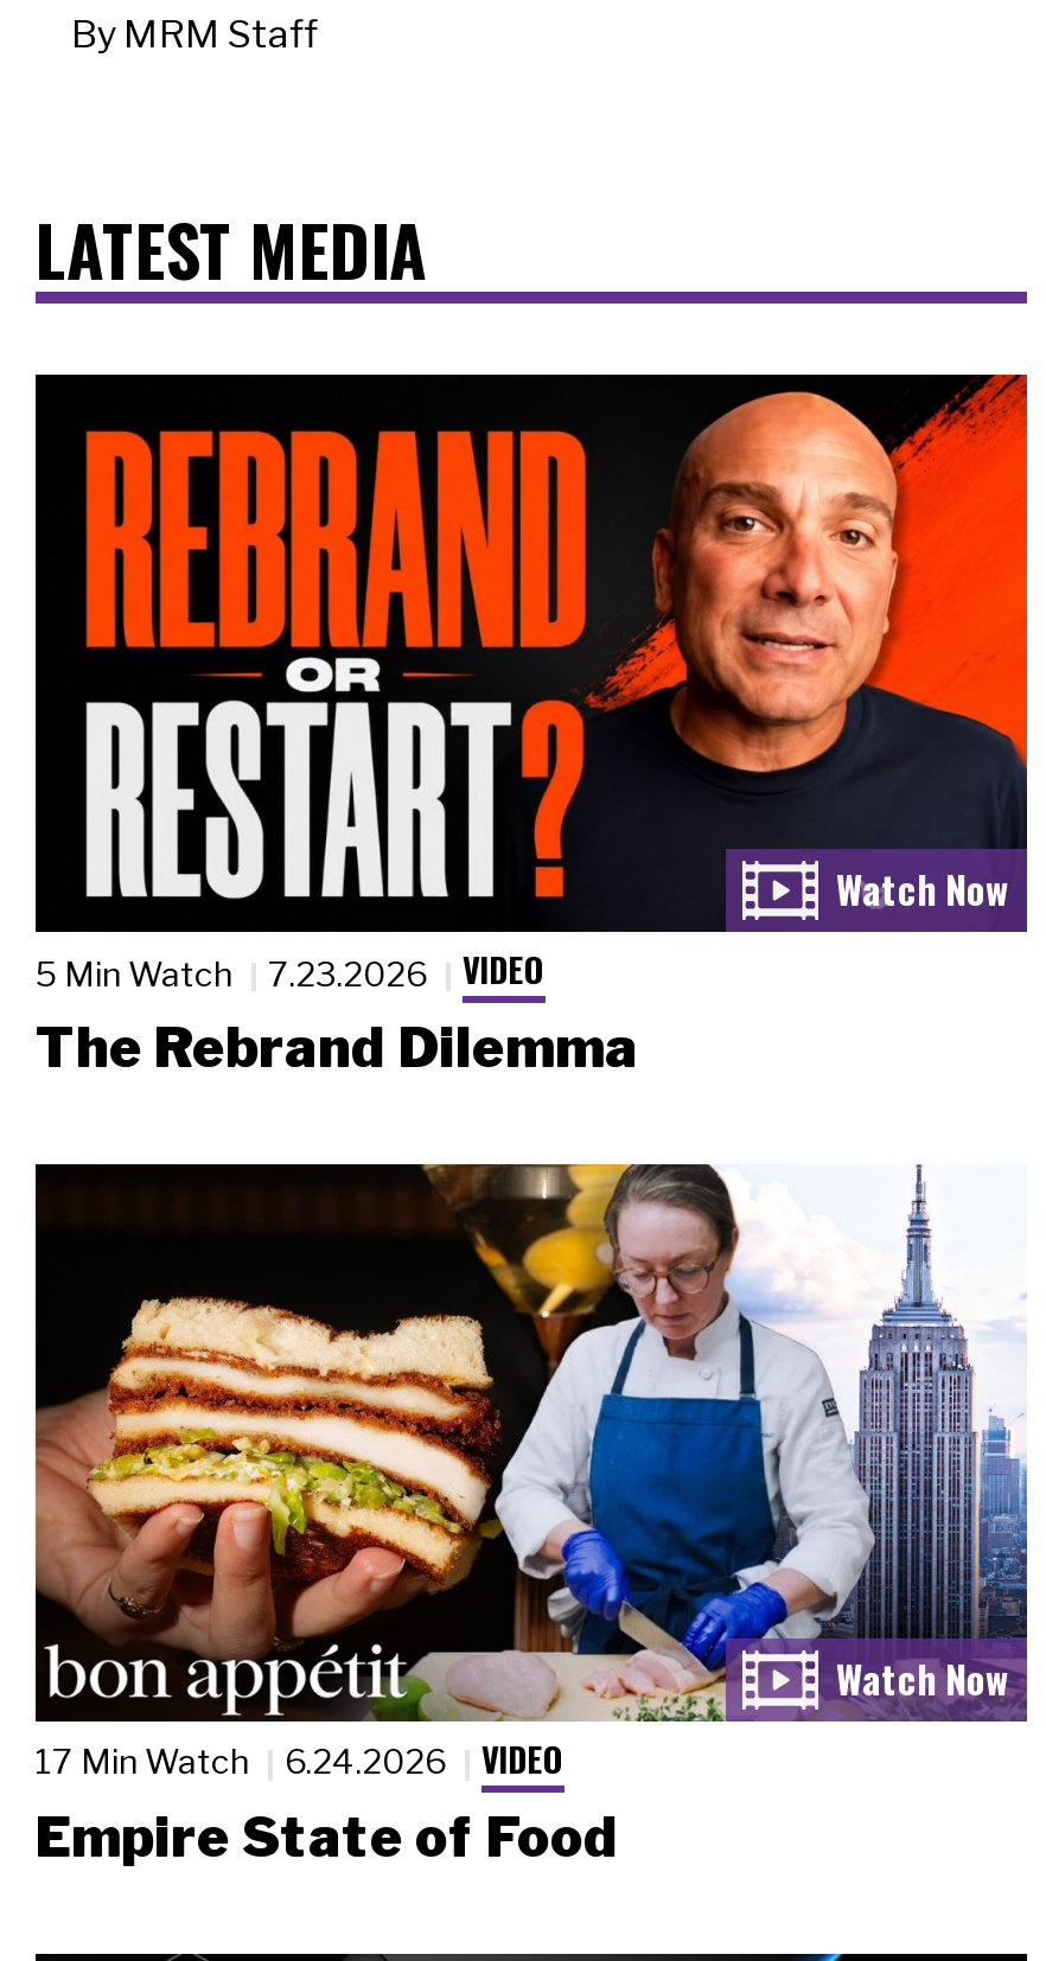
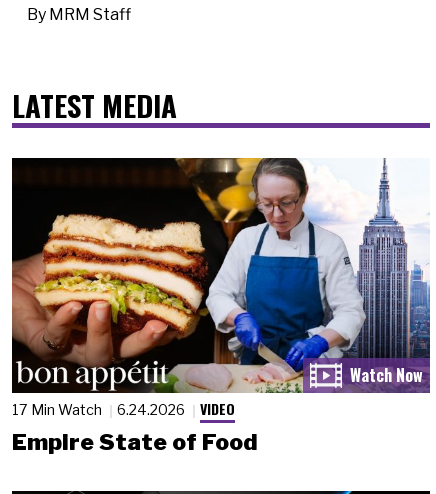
- [image]
- 5 Min Watch
- 7.23.2026
- VIDEO
- The Rebrand Dilemma
